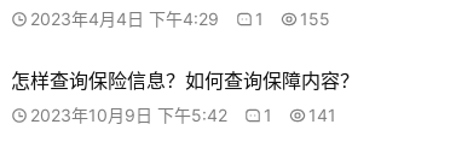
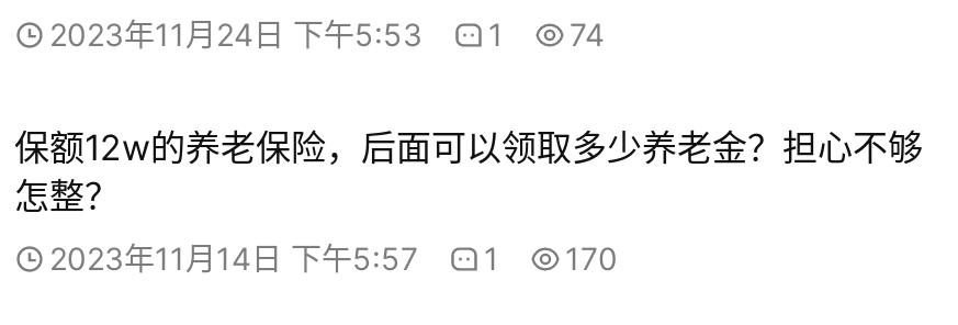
- 2023年4月4日 下午4:29
+ 2023年11月24日 下午5:53

- 155
+ 74

- 怎样查询保险信息？如何查询保障内容？
+ 保额12w的养老保险，后面可以领取多少养老金？担心不够
+ 怎整？

- 2023年10月9日 下午5:42
+ 2023年11月14日 下午5:57

- 141
+ 170
